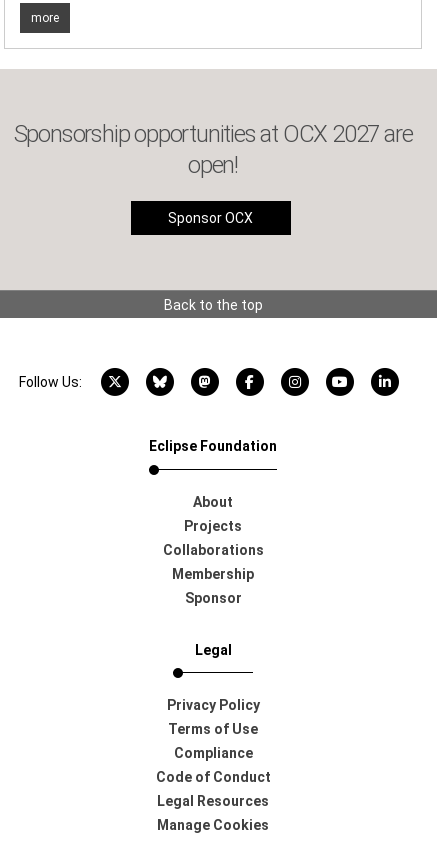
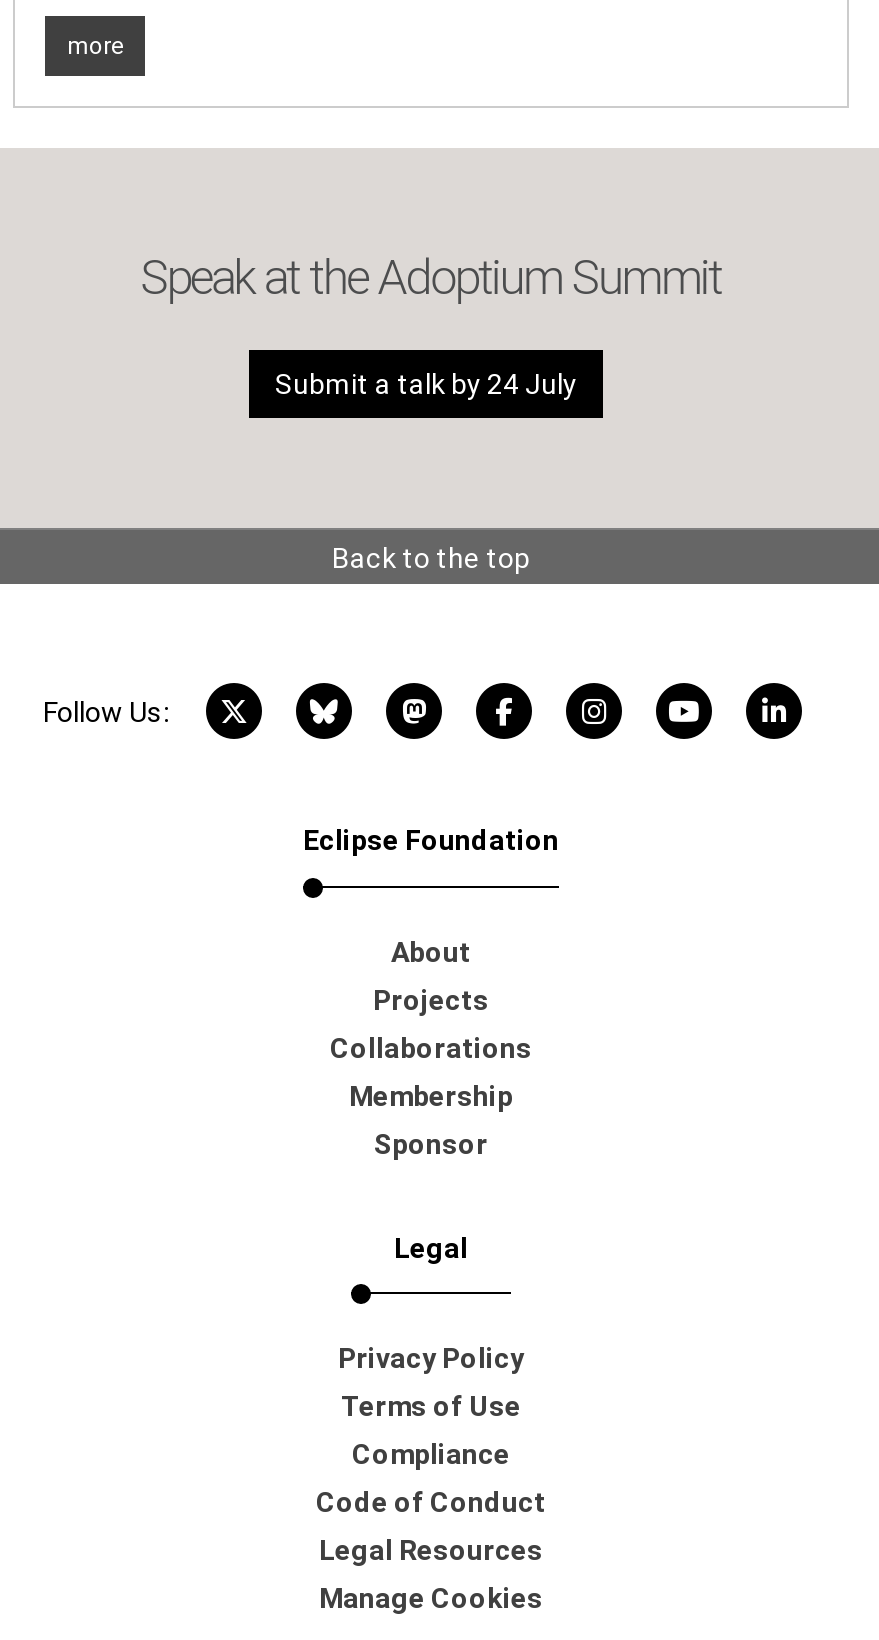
- Sponsorship opportunities at OCX 2027 are
- open!
+ Speak at the Adoptium Summit

- Sponsor OCX
+ Submit a talk by 24 July
